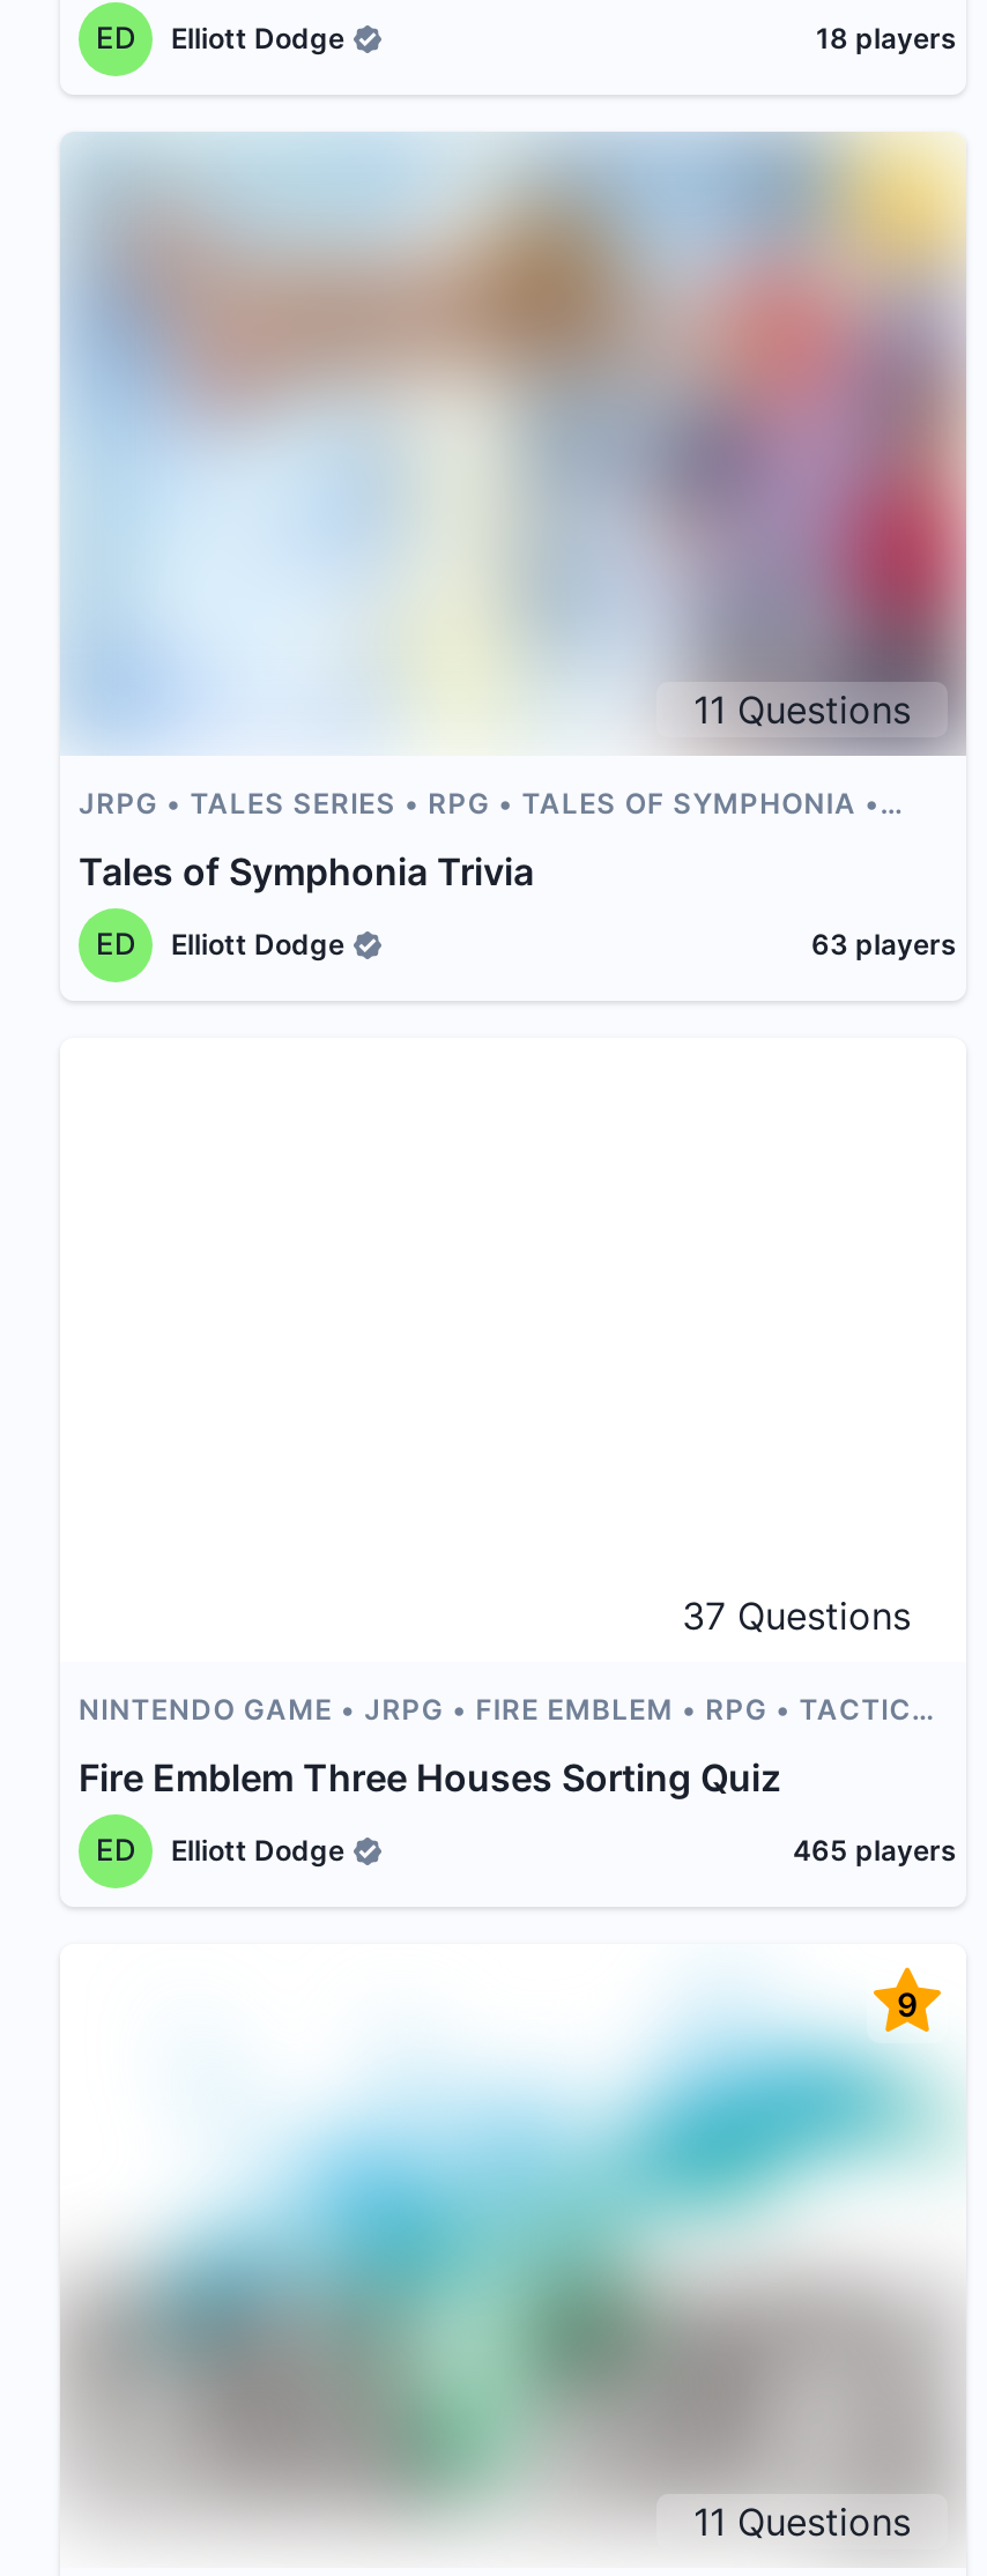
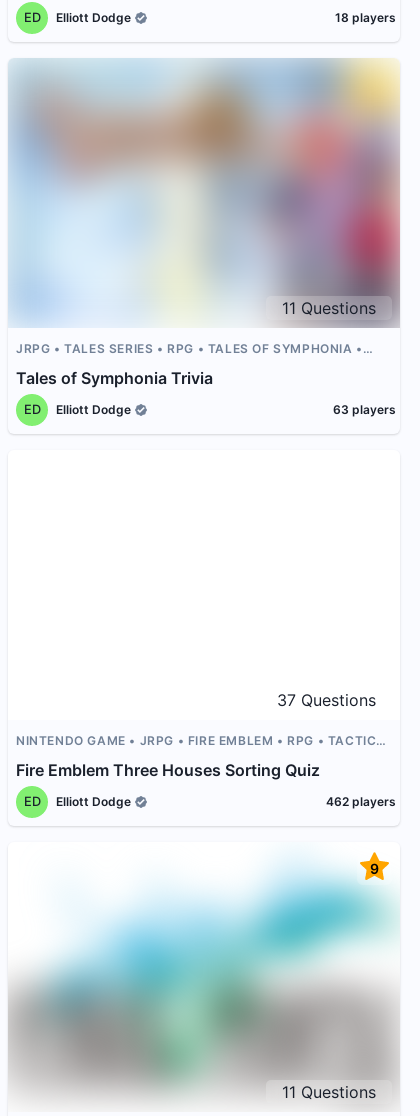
- 465 players
+ 462 players
